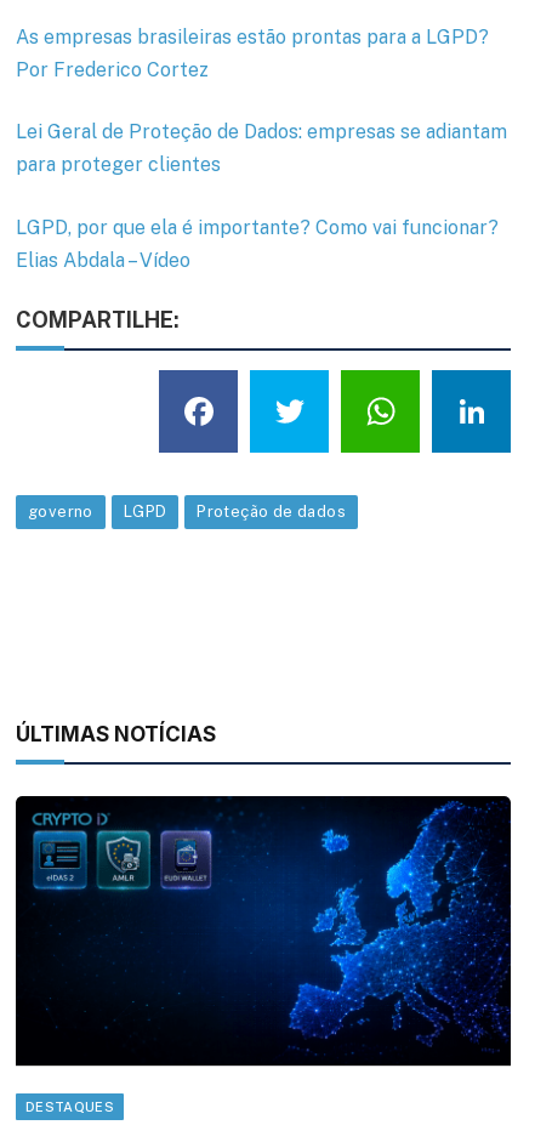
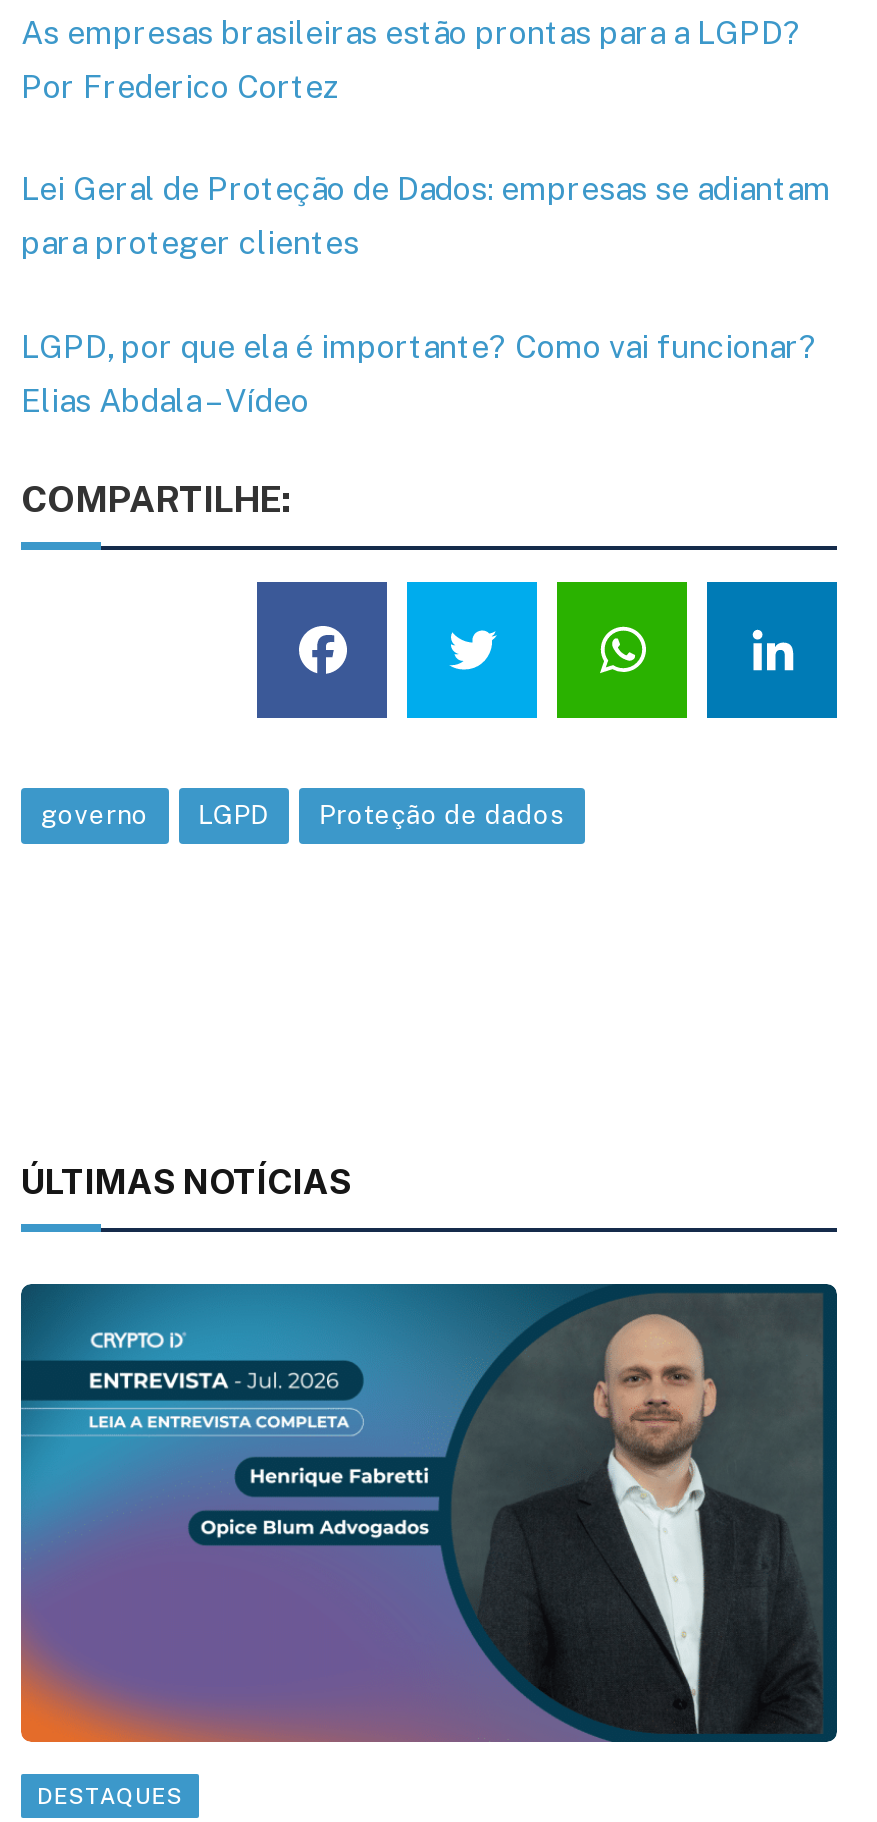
- [image]
+ [image]
